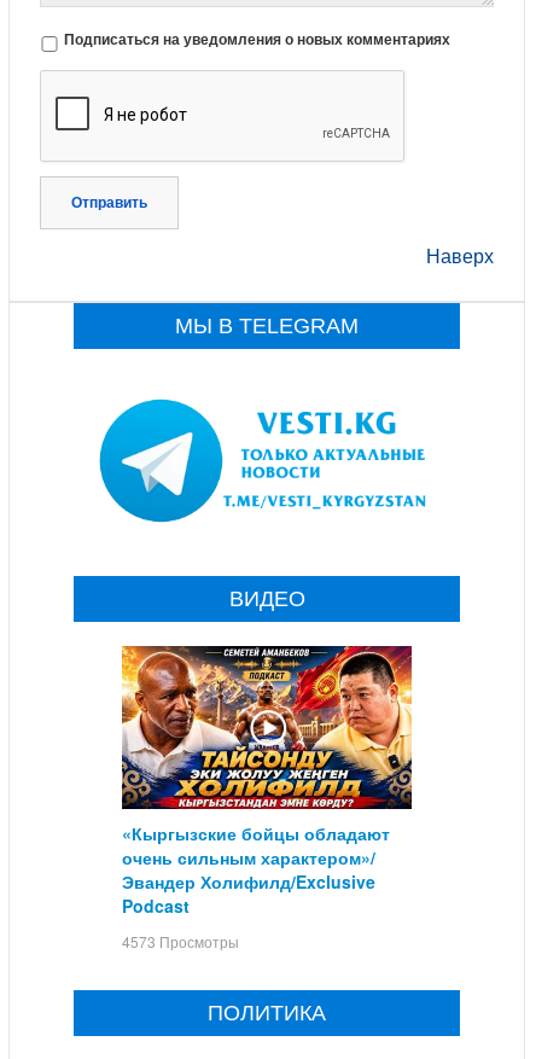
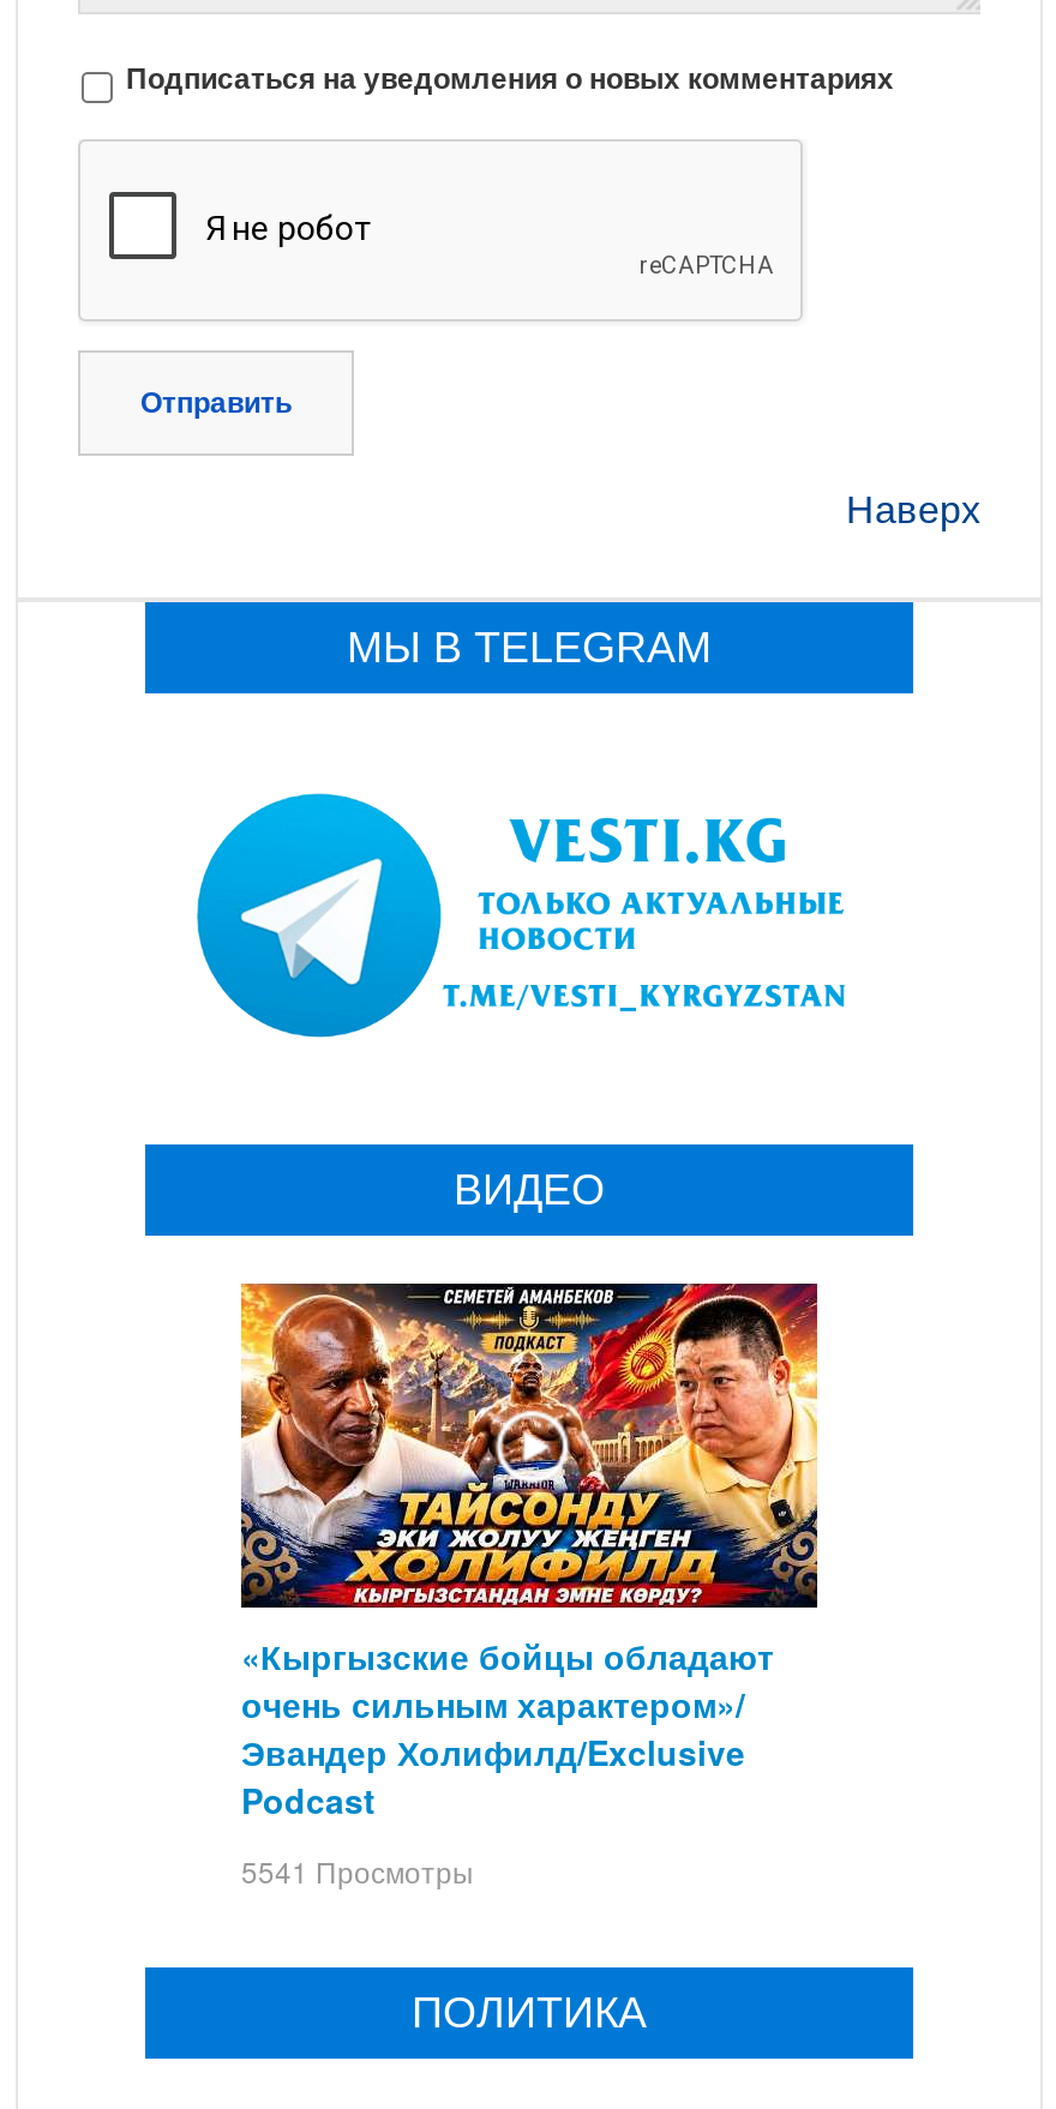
- 4573 Просмотры
+ 5541 Просмотры
